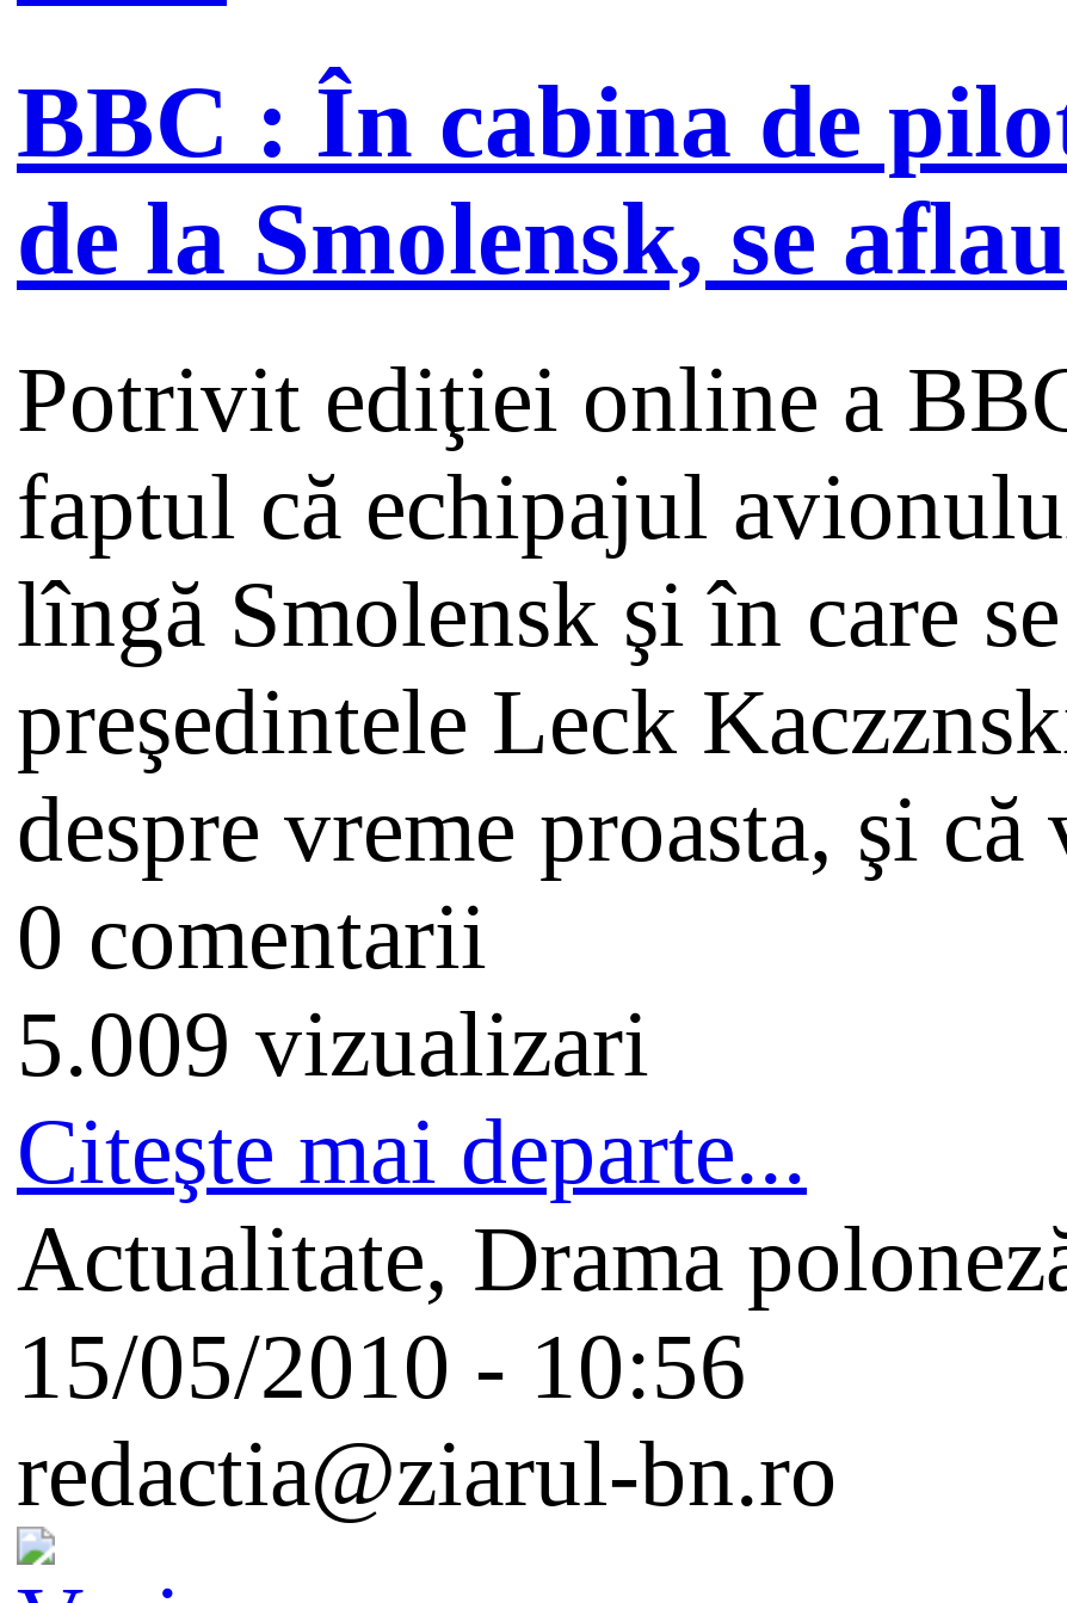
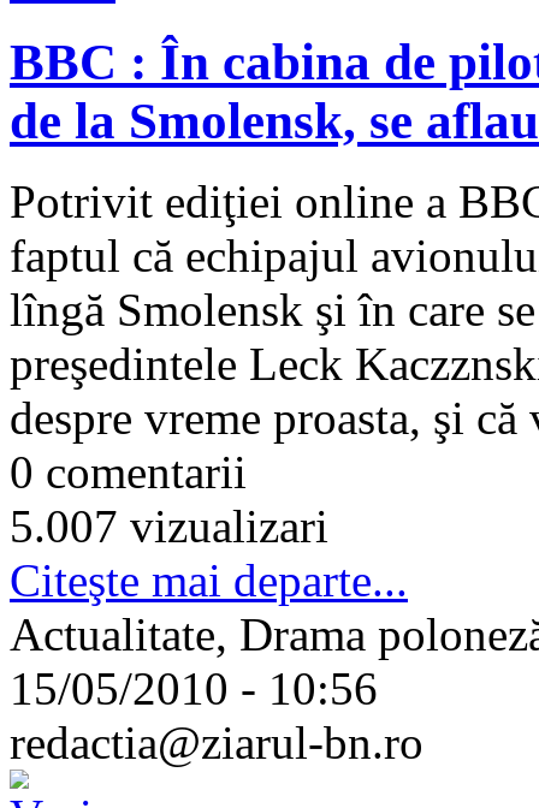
- 5.009 vizualizari
+ 5.007 vizualizari
